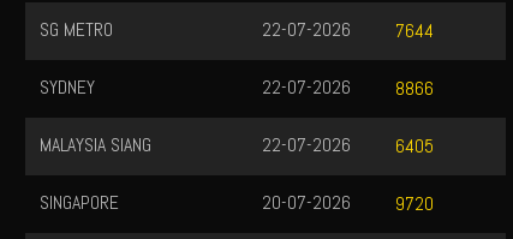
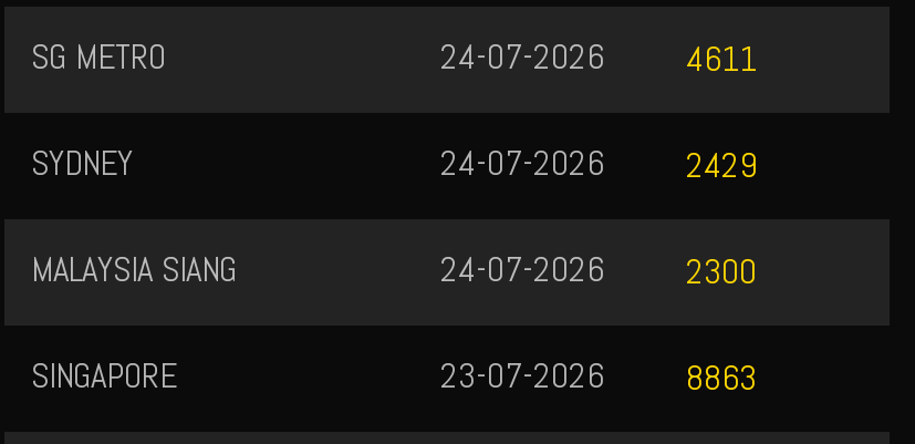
- 22-07-2026
+ 24-07-2026

- 7644
+ 4611

- 22-07-2026
+ 24-07-2026

- 8866
+ 2429

- 22-07-2026
+ 24-07-2026

- 6405
+ 2300

- 20-07-2026
+ 23-07-2026

- 9720
+ 8863
